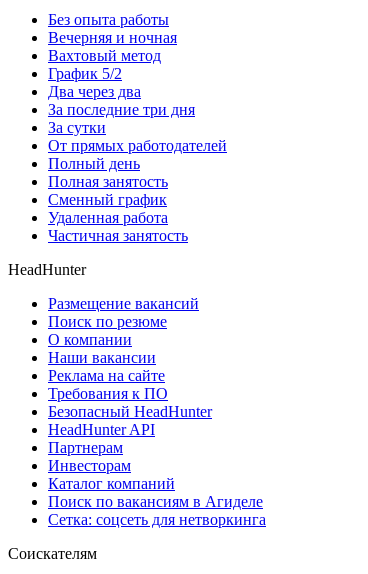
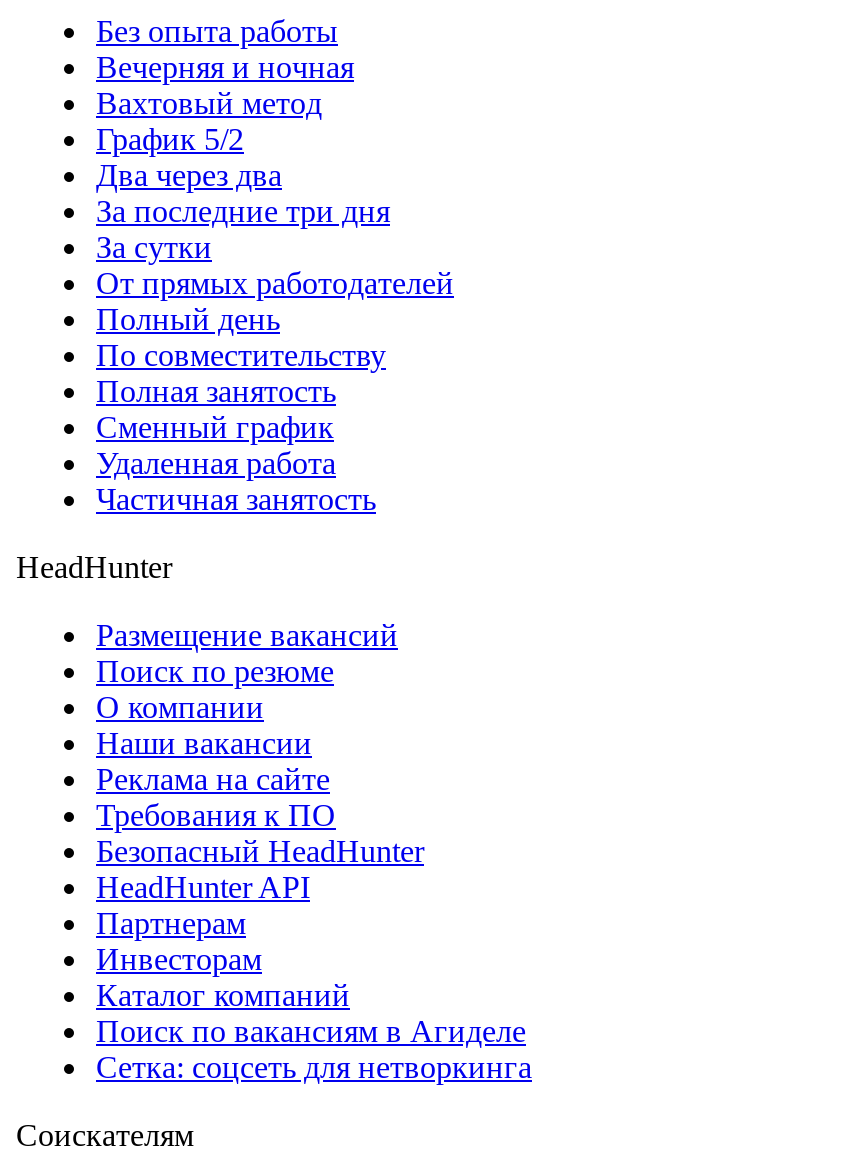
+ По совместительству
